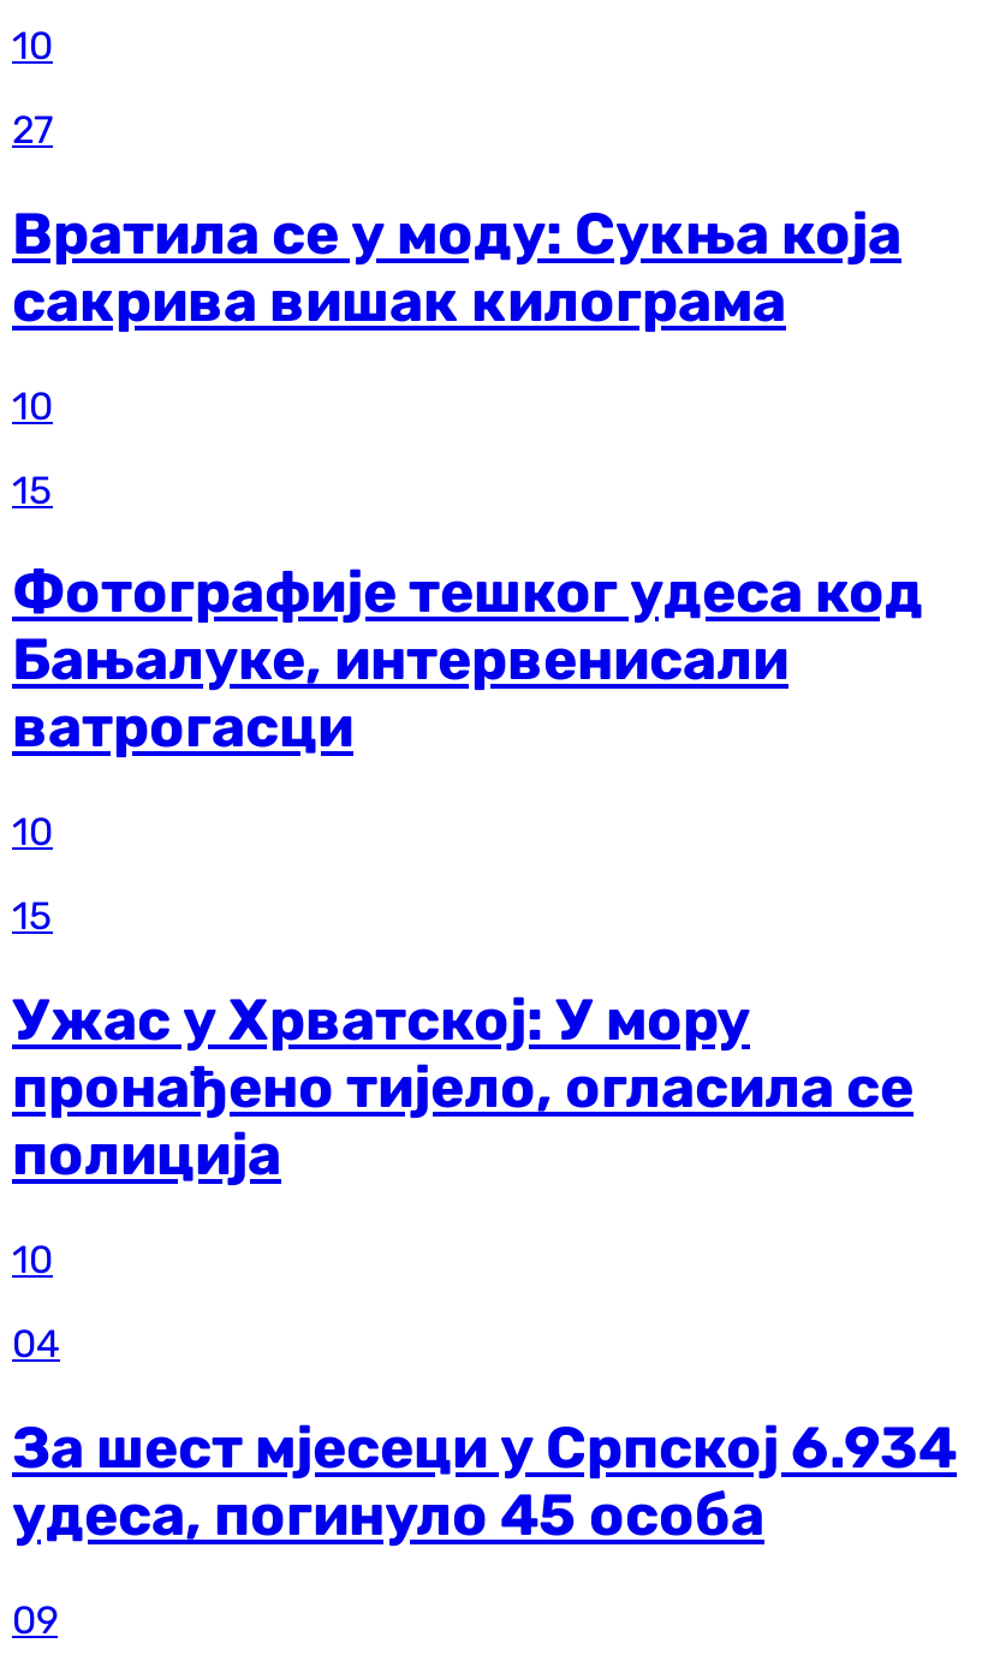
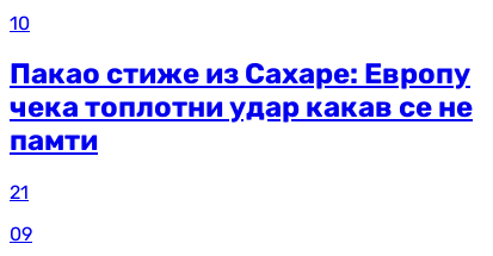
- 27
- Вратила се у моду: Сукња која
- сакрива вишак килограма
- 10
- 15
- Фотографије тешког удеса код
- Бањалуке, интервенисали
- ватрогасци
- 10
- 15
- Ужас у Хрватској: У мору
- пронађено тијело, огласила се
- полиција
- 10
- 04
- За шест мјесеци у Српској 6.934
- удеса, погинуло 45 особа
+ Пакао стиже из Сахаре: Европу
+ чека топлотни удар какав се не
+ памти
+ 21
